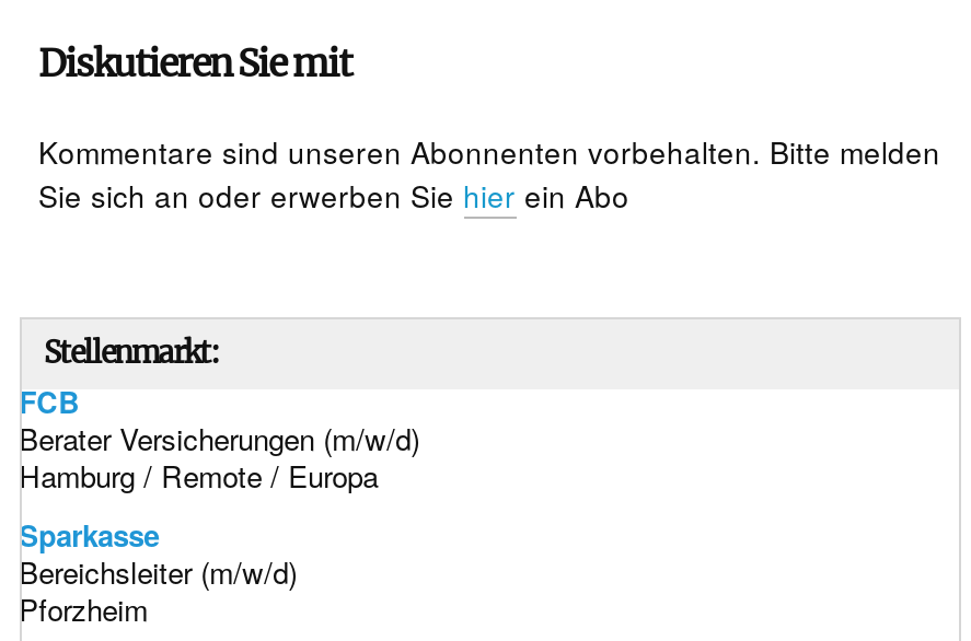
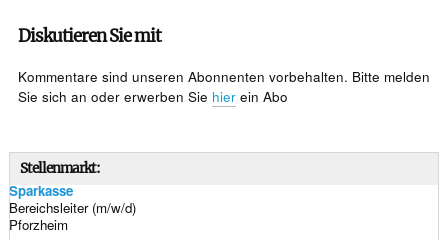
- FCB
- Berater Versicherungen (m/w/d)
- Hamburg / Remote / Europa
